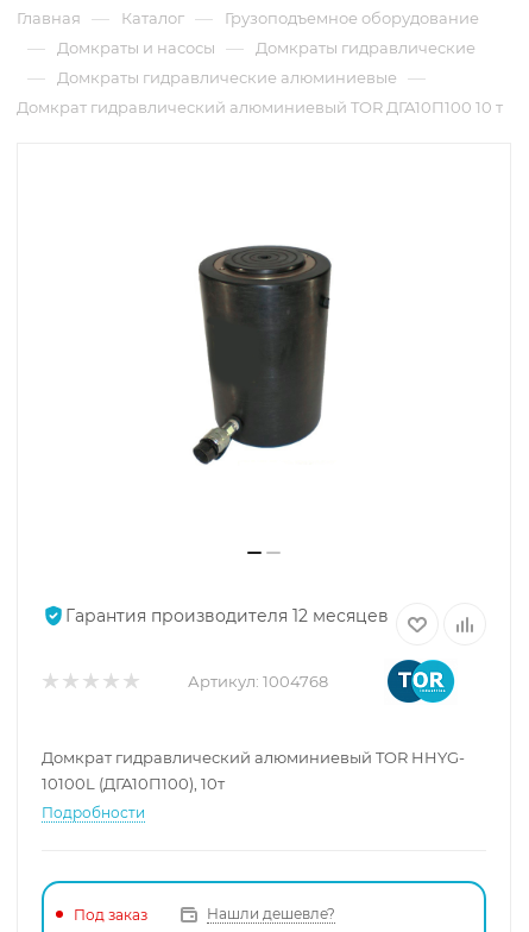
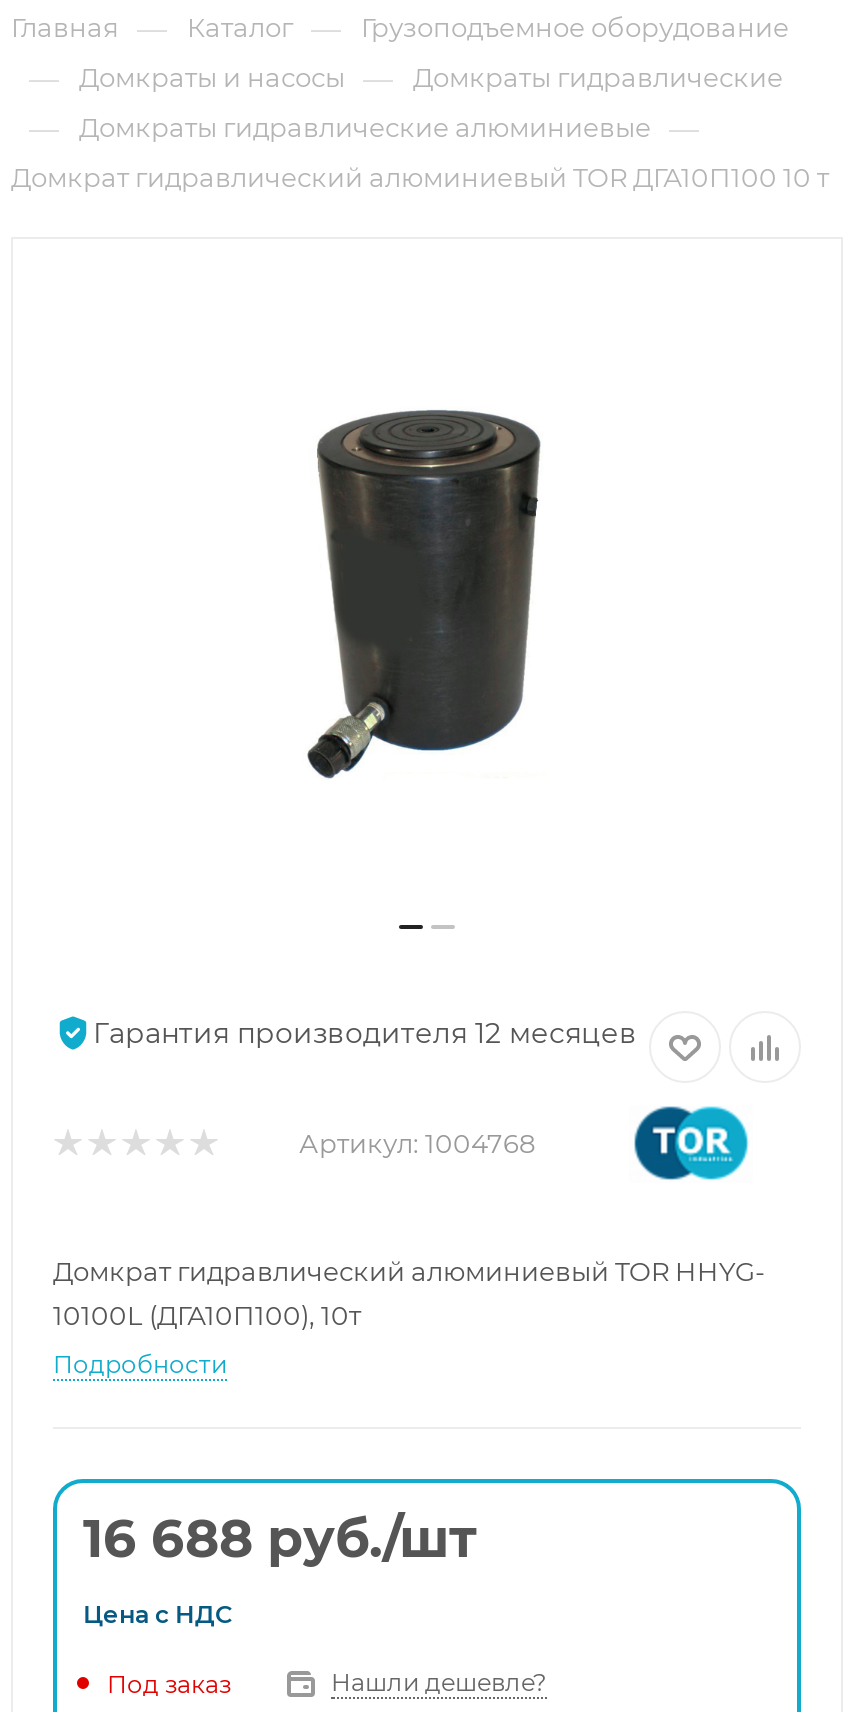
+ 16 688 руб./шт
+ Цена с НДС
